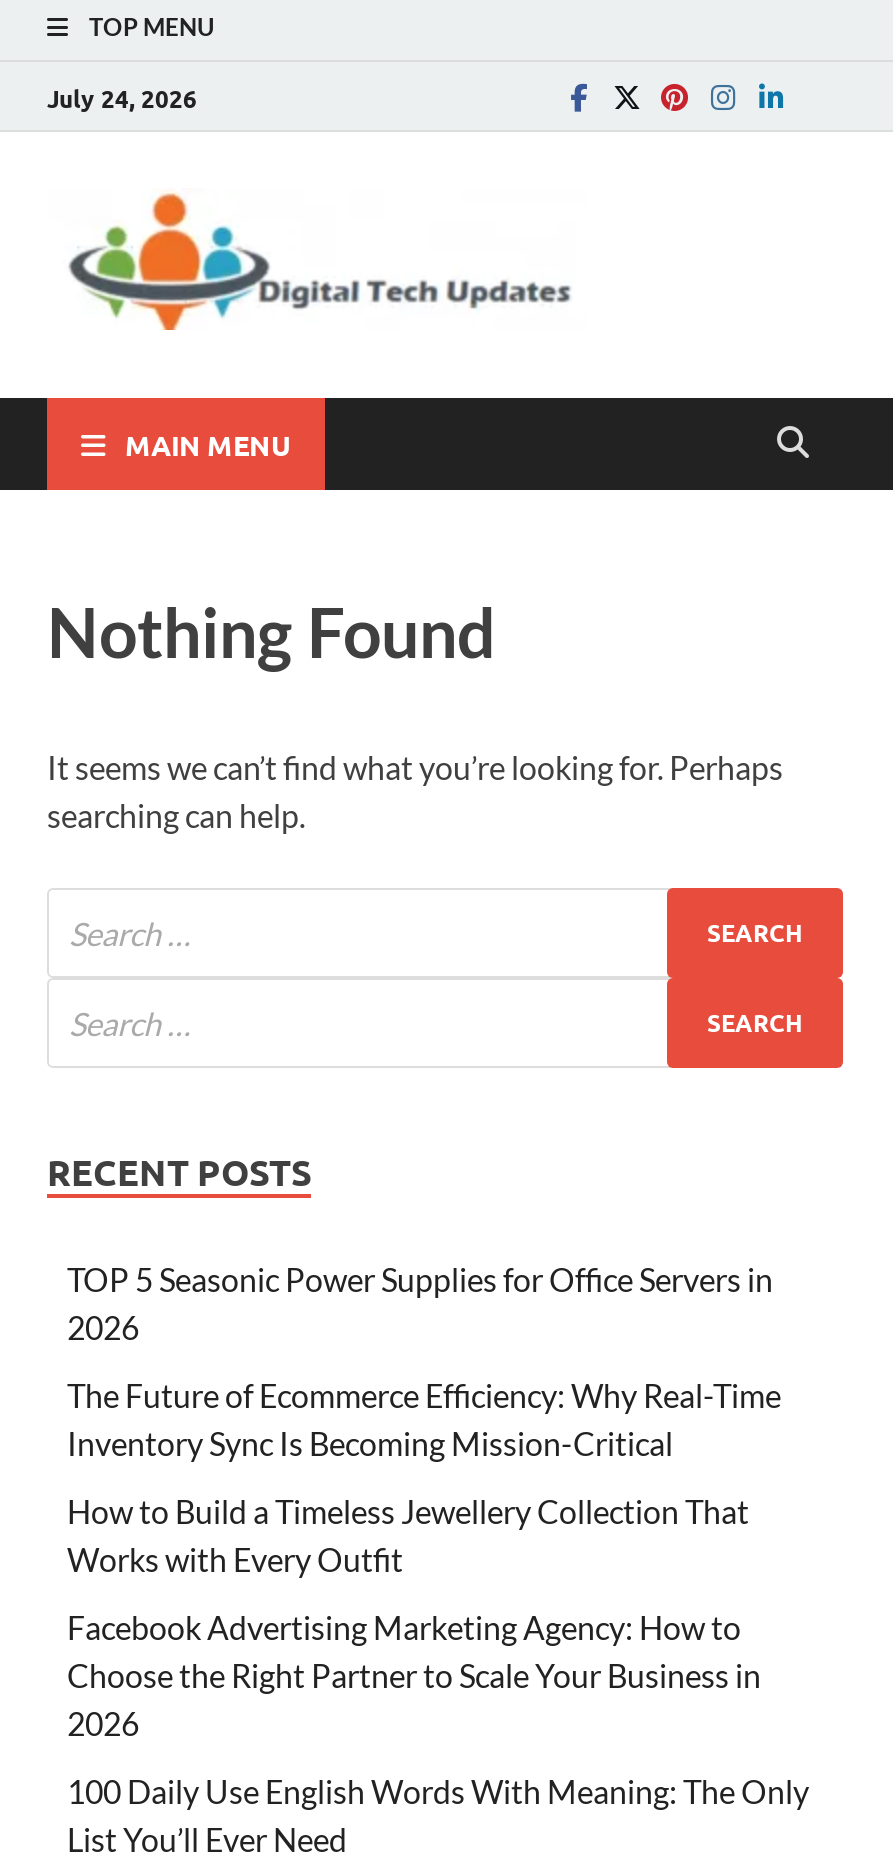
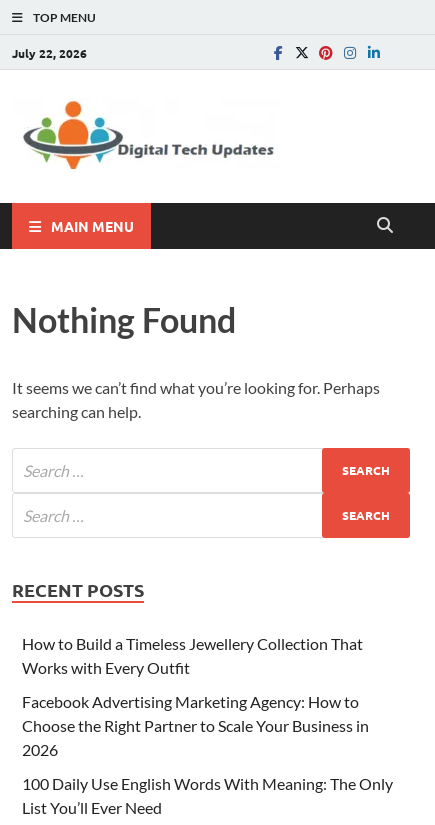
- July 24, 2026
+ July 22, 2026

- TOP 5 Seasonic Power Supplies for Office Servers in
- 2026
- The Future of Ecommerce Efficiency: Why Real-Time
- Inventory Sync Is Becoming Mission-Critical
